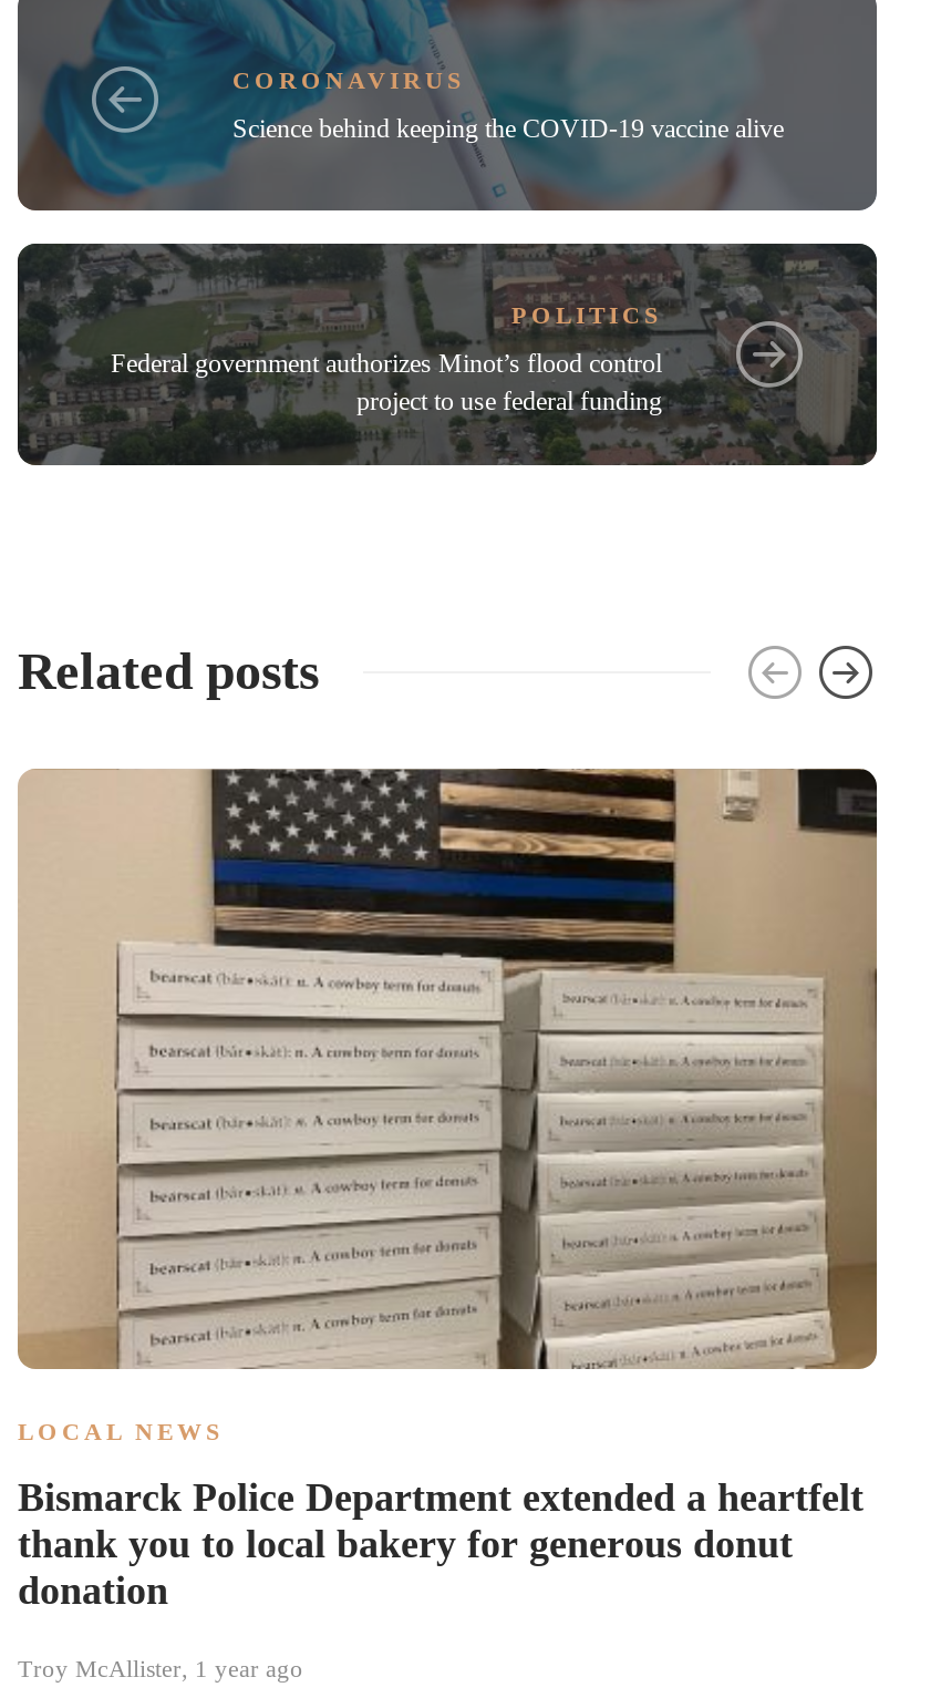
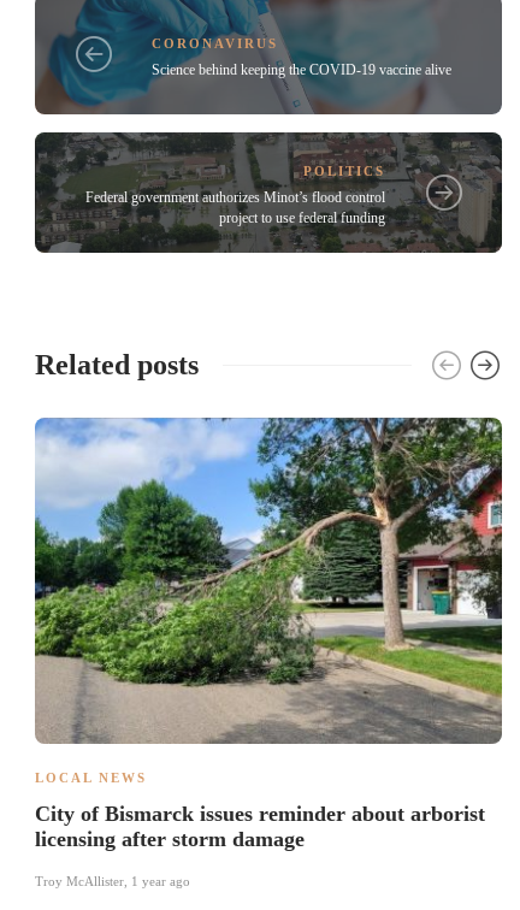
- [image]
+ [image]

- Bismarck Police Department extended a heartfelt
- thank you to local bakery for generous donut
- donation
+ City of Bismarck issues reminder about arborist
+ licensing after storm damage
